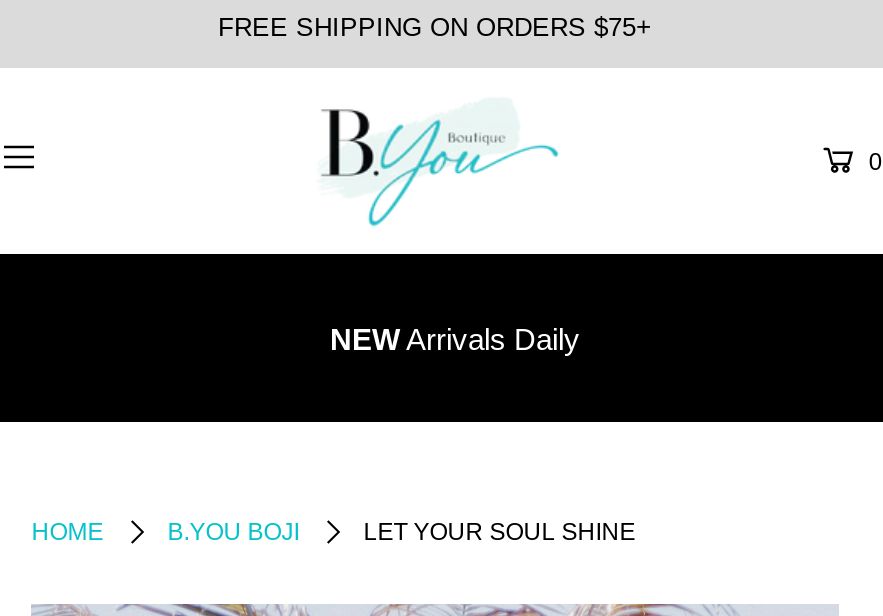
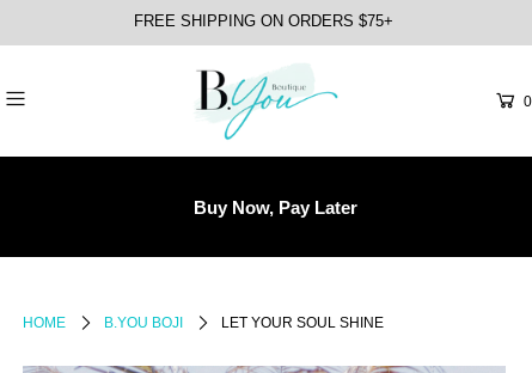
- NEW Arrivals Daily
+ Buy Now, Pay Later
